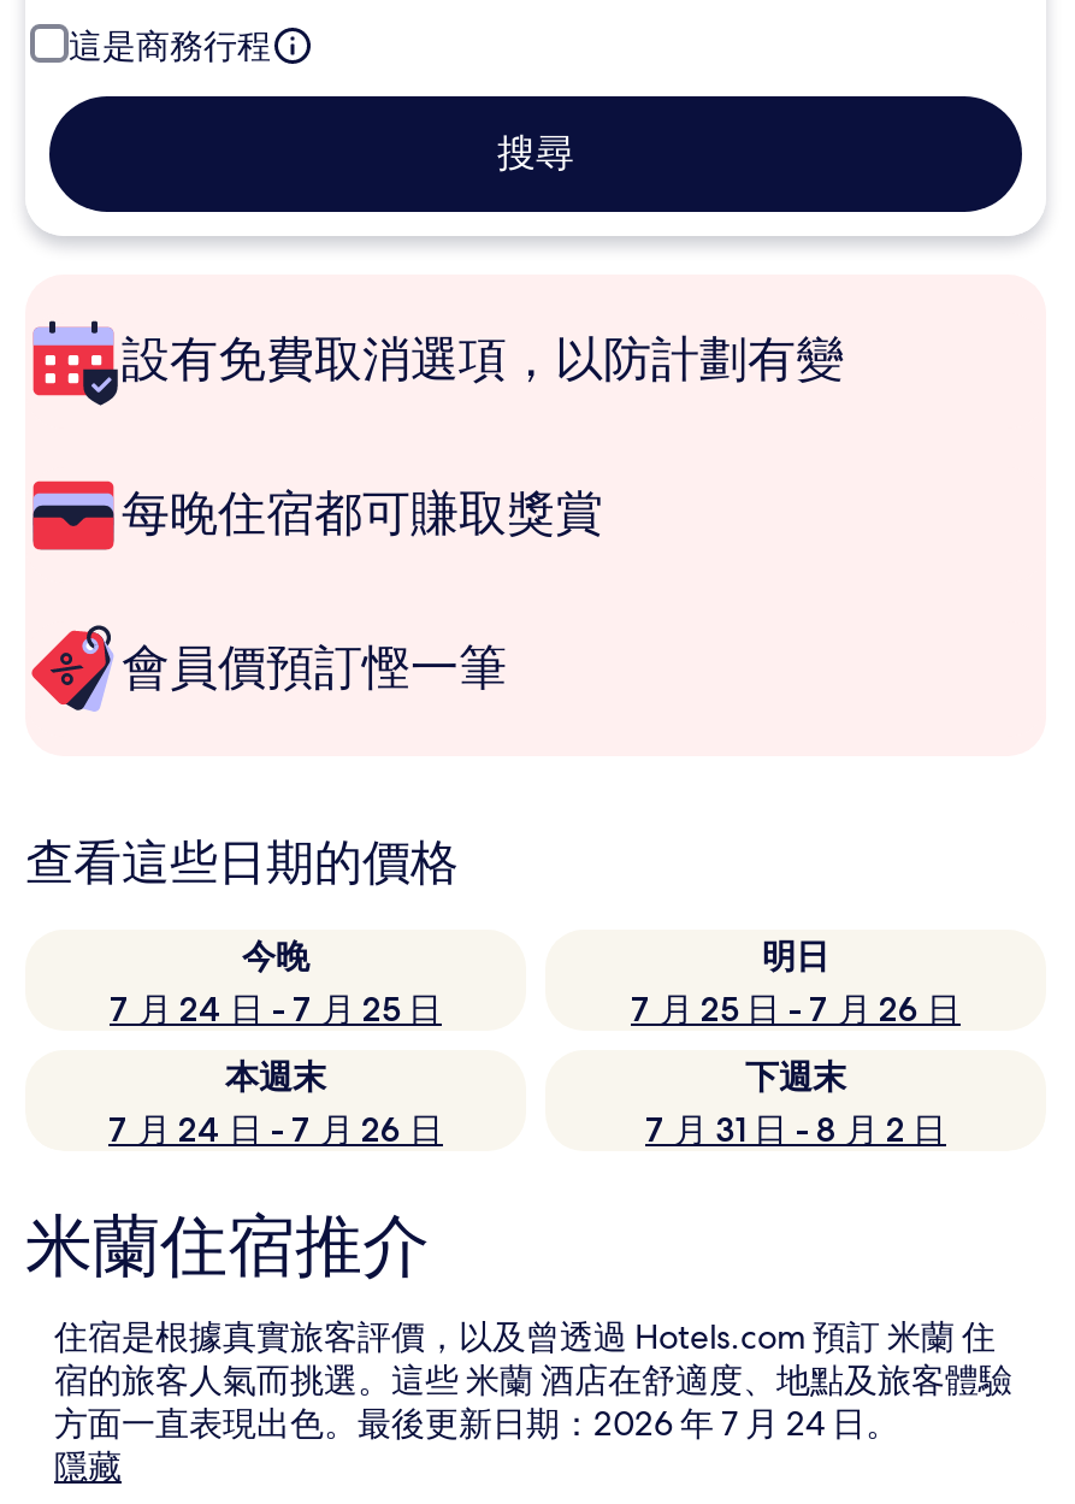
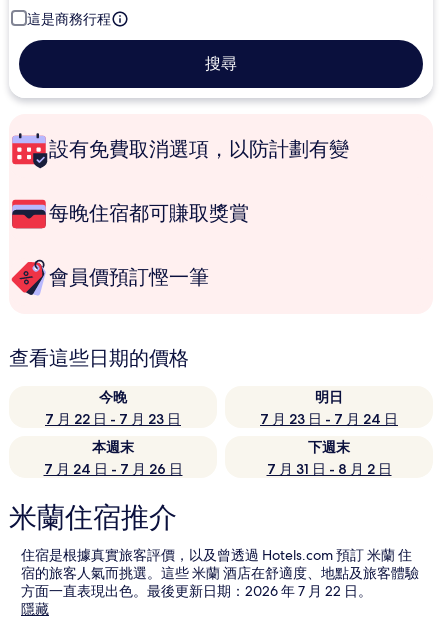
- 7 月 24 日 - 7 月 25 日
+ 7 月 22 日 - 7 月 23 日

- 7 月 25 日 - 7 月 26 日
+ 7 月 23 日 - 7 月 24 日

- 方面一直表現出色。最後更新日期：2026 年 7 月 24 日。
+ 方面一直表現出色。最後更新日期：2026 年 7 月 22 日。
